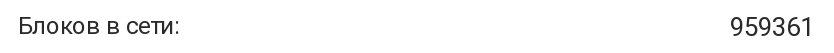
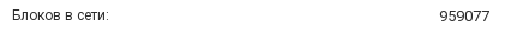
- 959361
+ 959077
